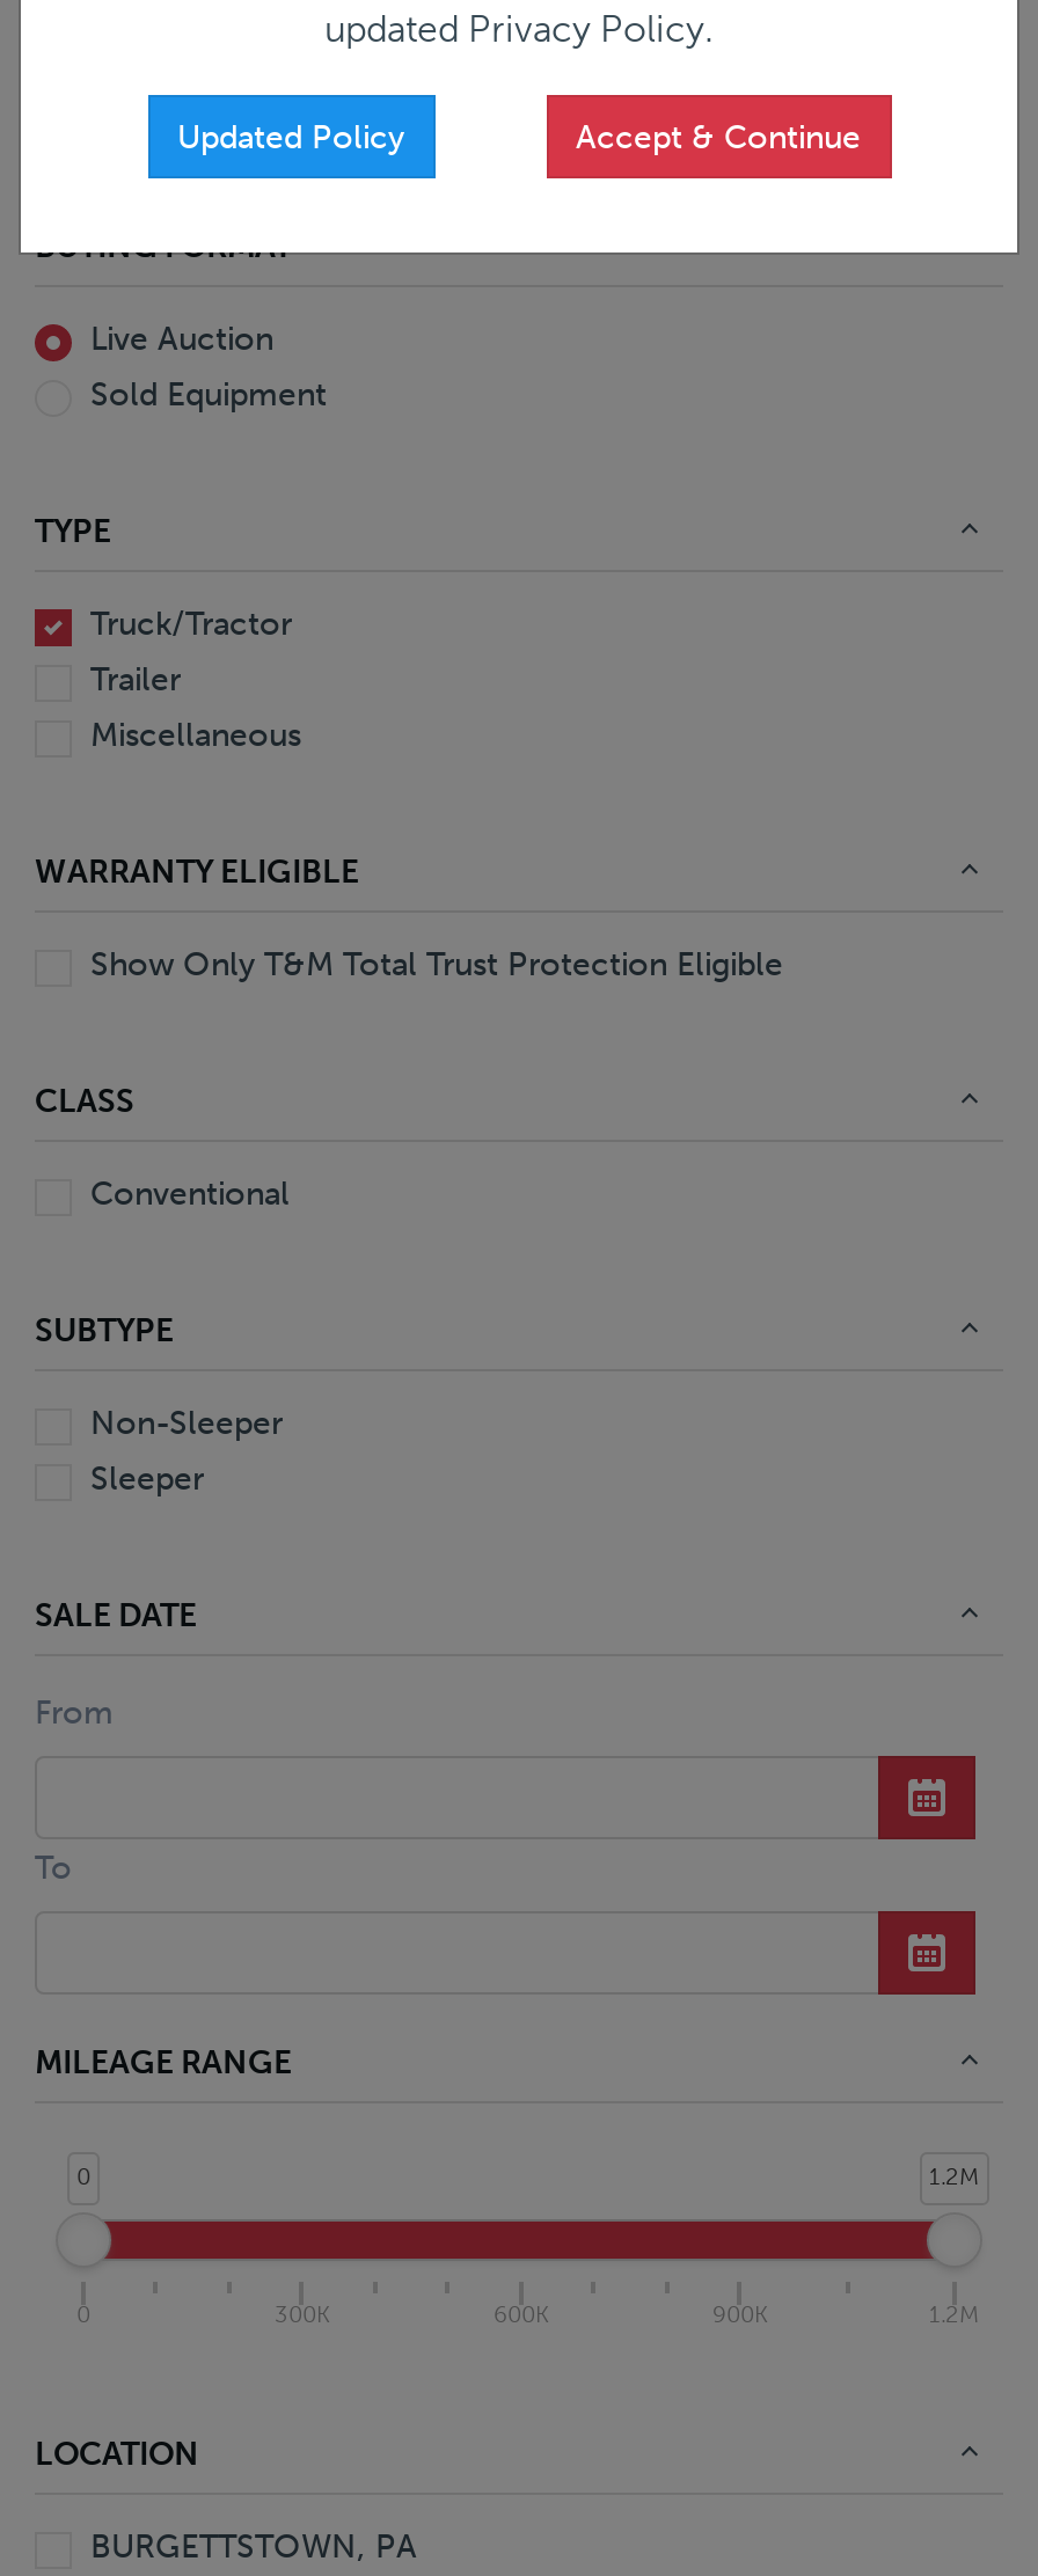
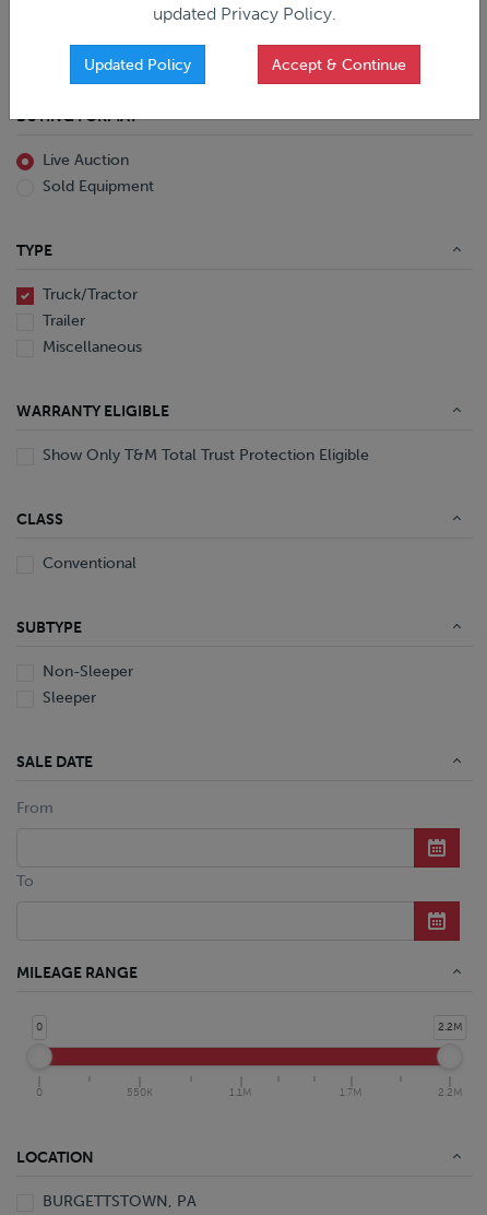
- 1.2M
+ 2.2M

- 300K
- 600K
- 900K
- 1.2M
+ 550K
+ 1.1M
+ 1.7M
+ 2.2M
